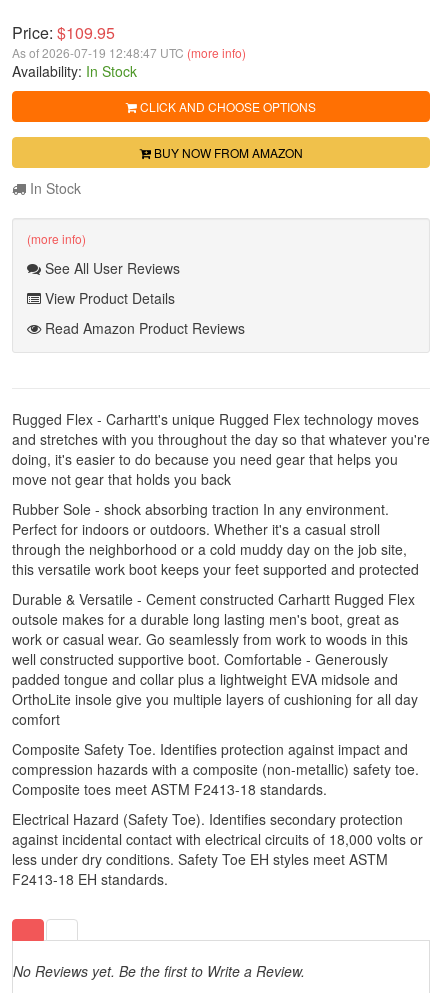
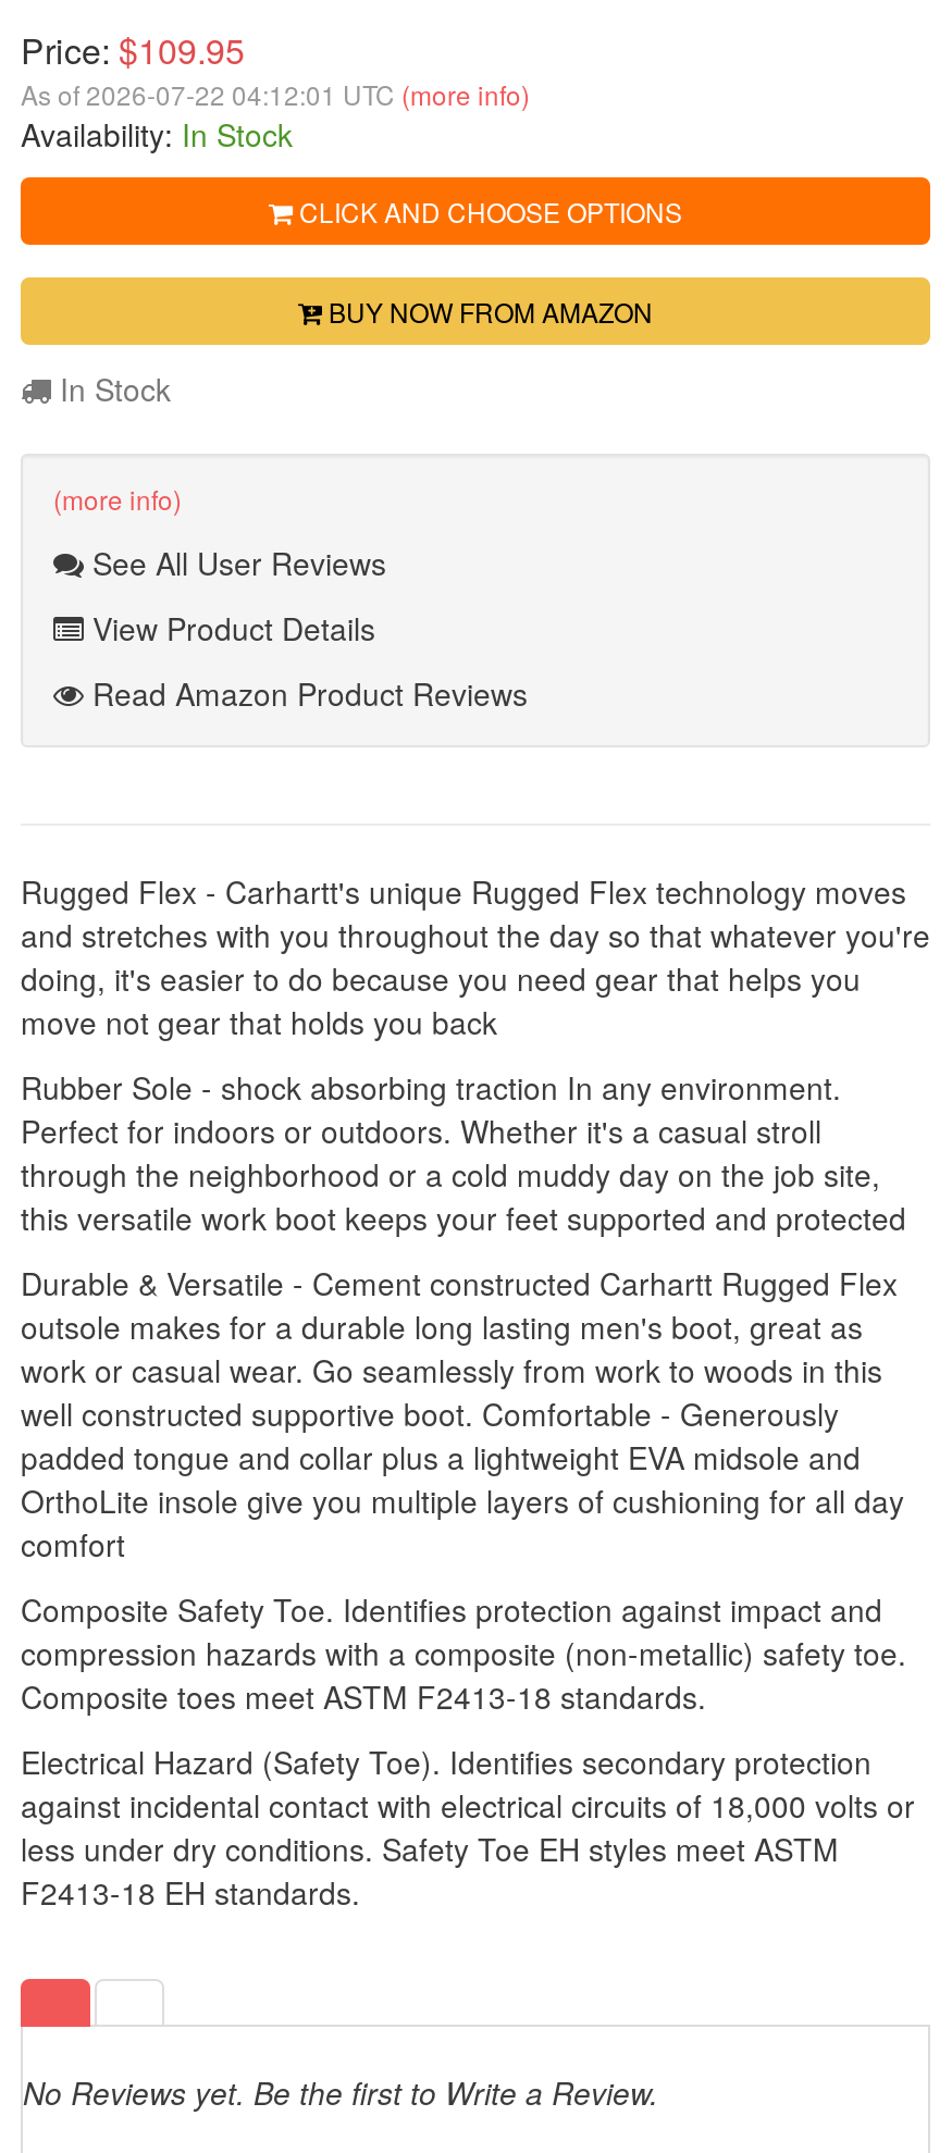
- As of 2026-07-19 12:48:47 UTC (more info)
+ As of 2026-07-22 04:12:01 UTC (more info)
